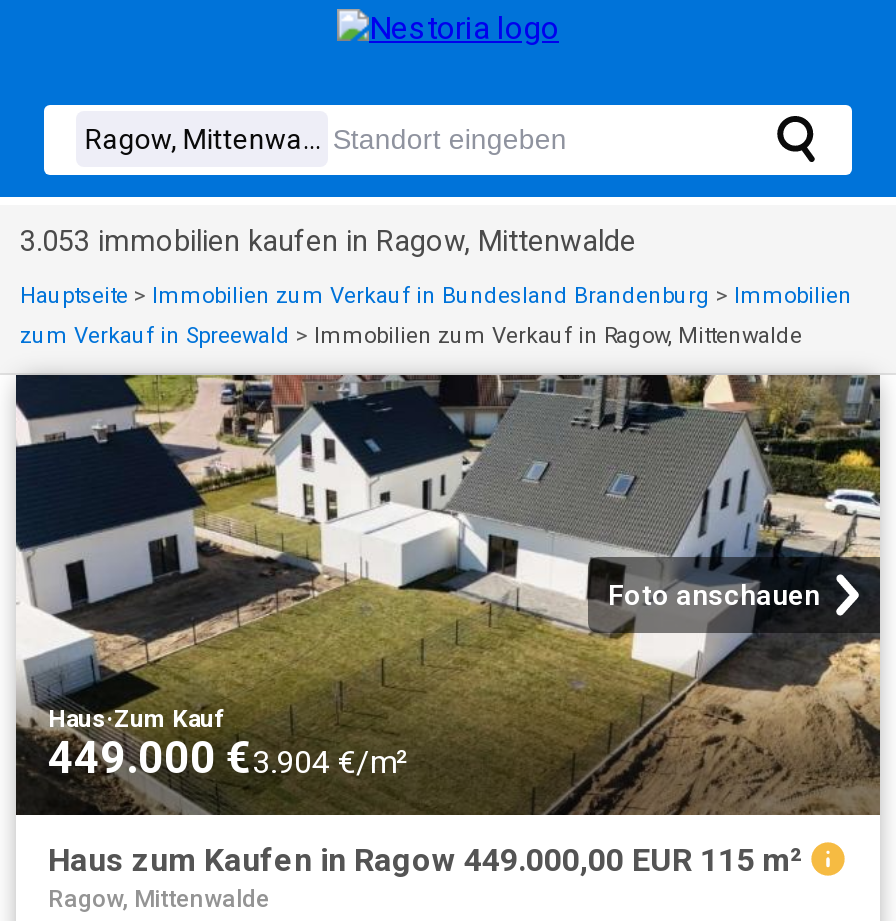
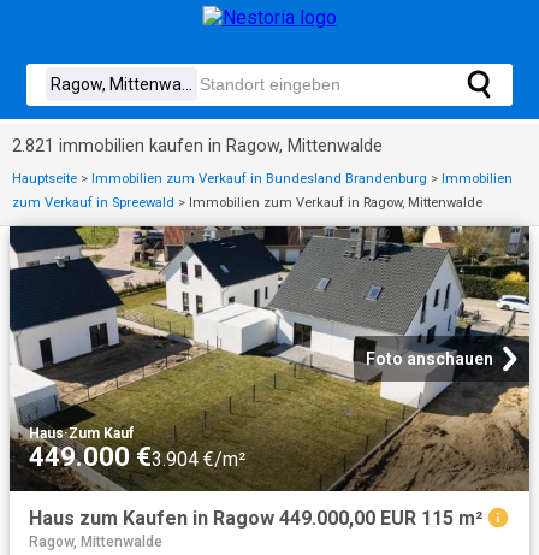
- 3.053 immobilien kaufen in Ragow, Mittenwalde
+ 2.821 immobilien kaufen in Ragow, Mittenwalde
